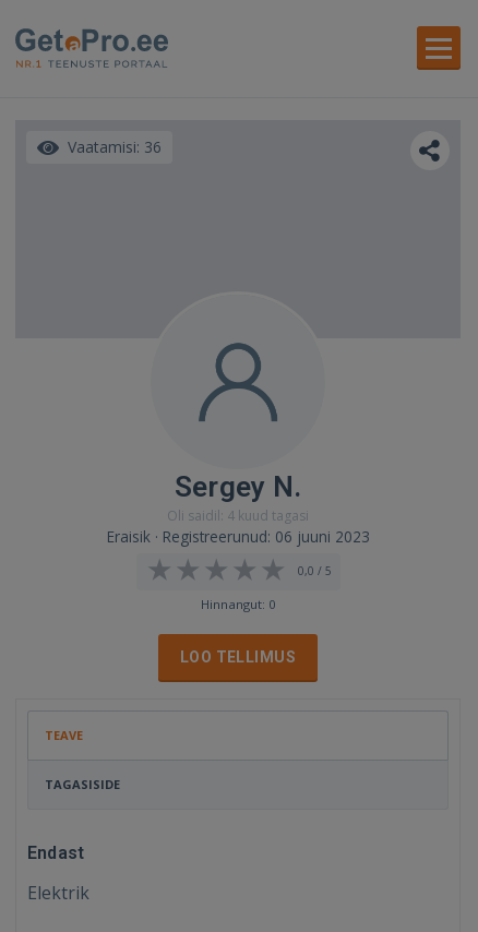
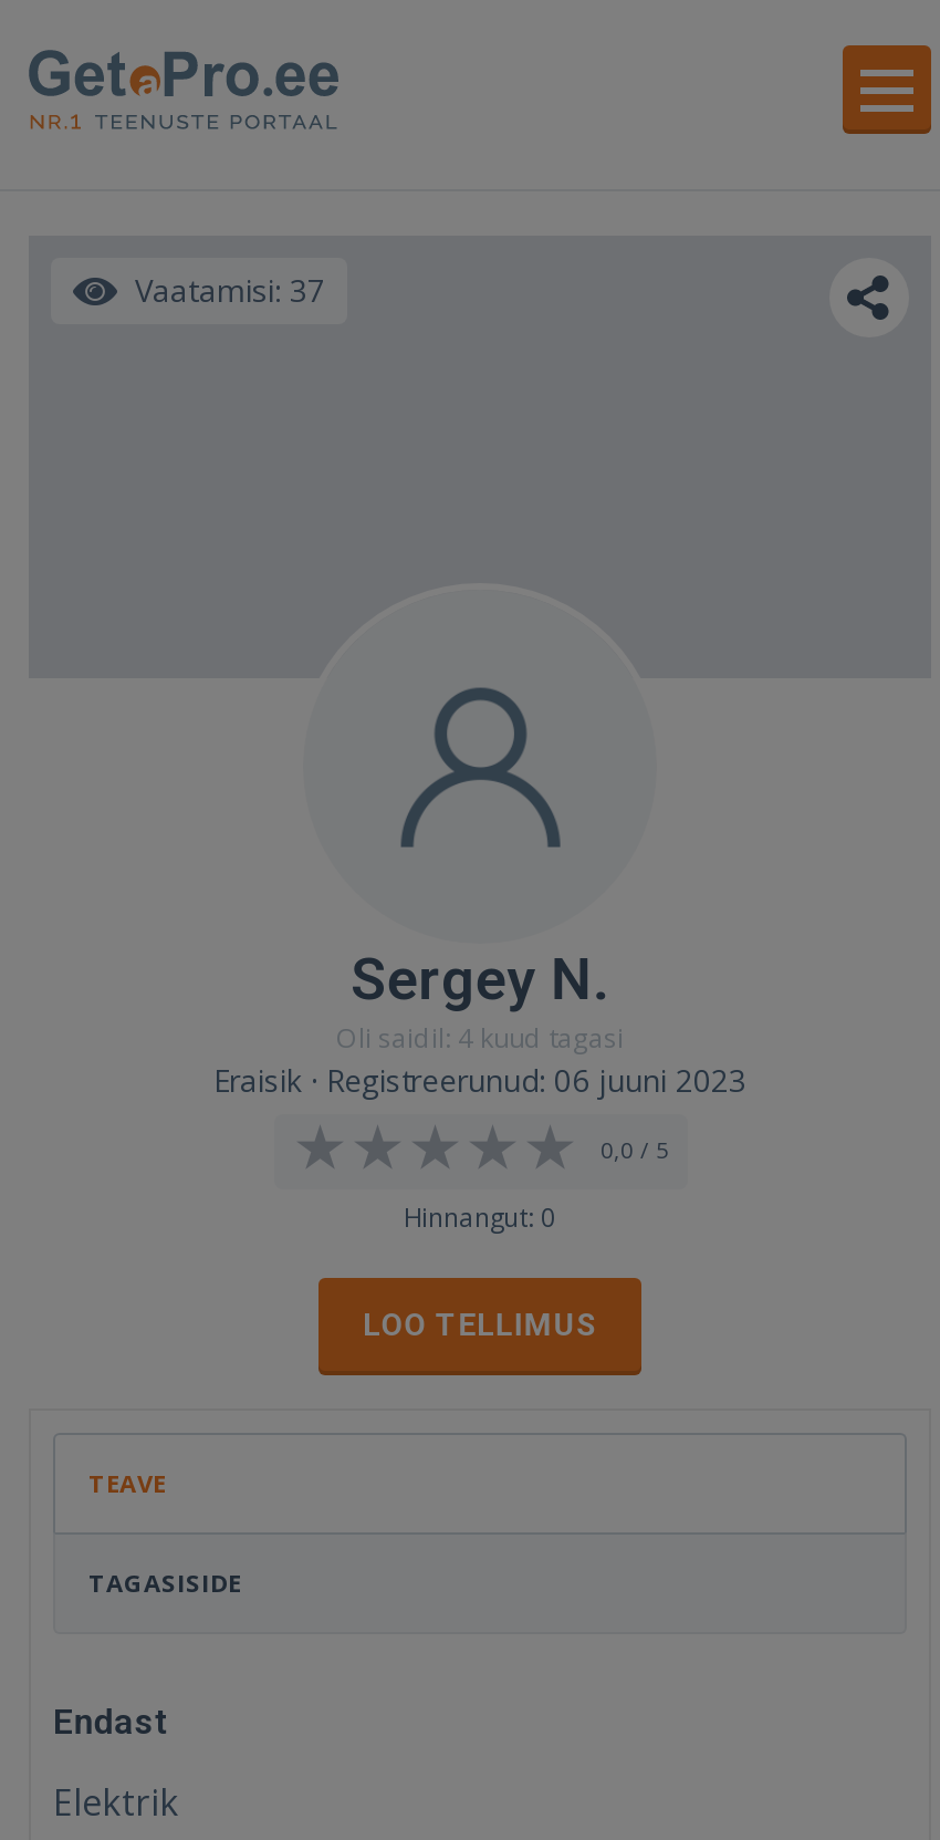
- Vaatamisi: 36
+ Vaatamisi: 37
